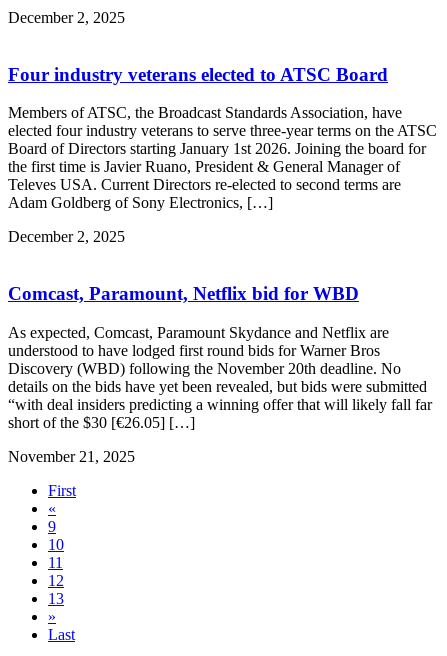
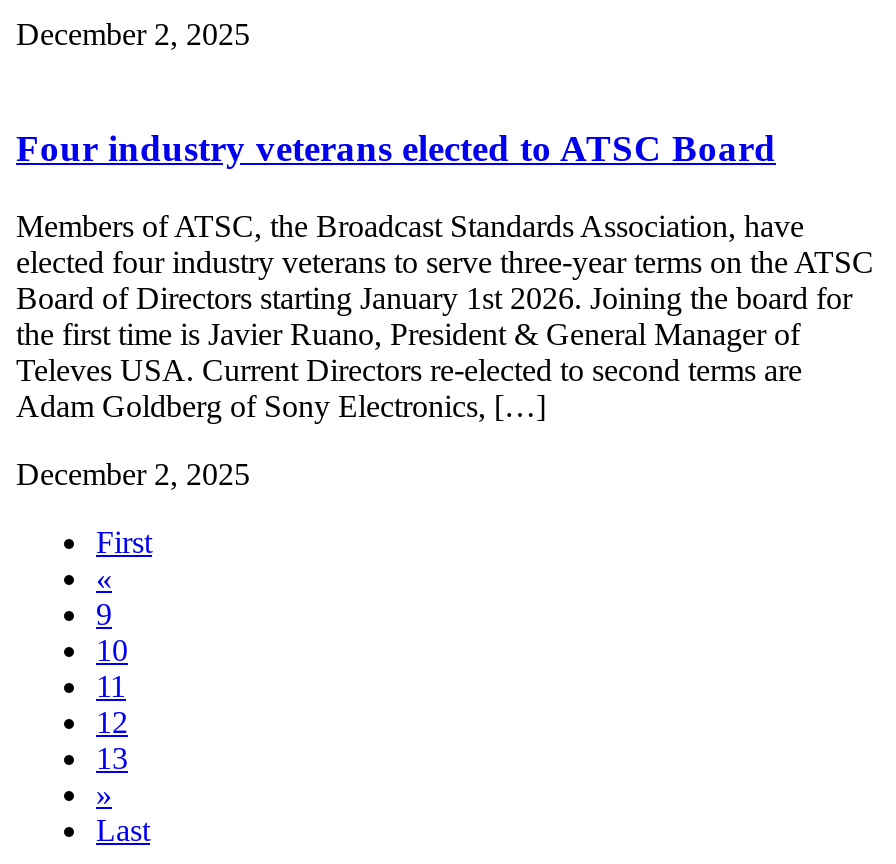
- Comcast, Paramount, Netflix bid for WBD
- As expected, Comcast, Paramount Skydance and Netflix are
- understood to have lodged first round bids for Warner Bros
- Discovery (WBD) following the November 20th deadline. No
- details on the bids have yet been revealed, but bids were submitted
- “with deal insiders predicting a winning offer that will likely fall far
- short of the $30 [€26.05] […]
- November 21, 2025
